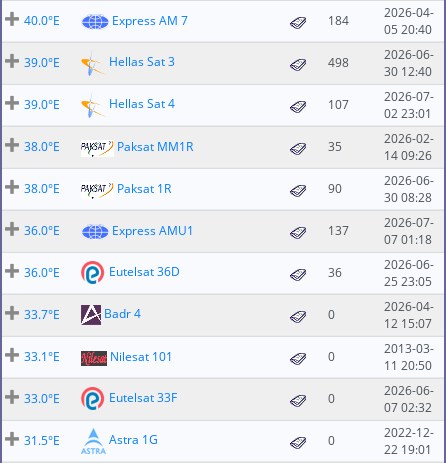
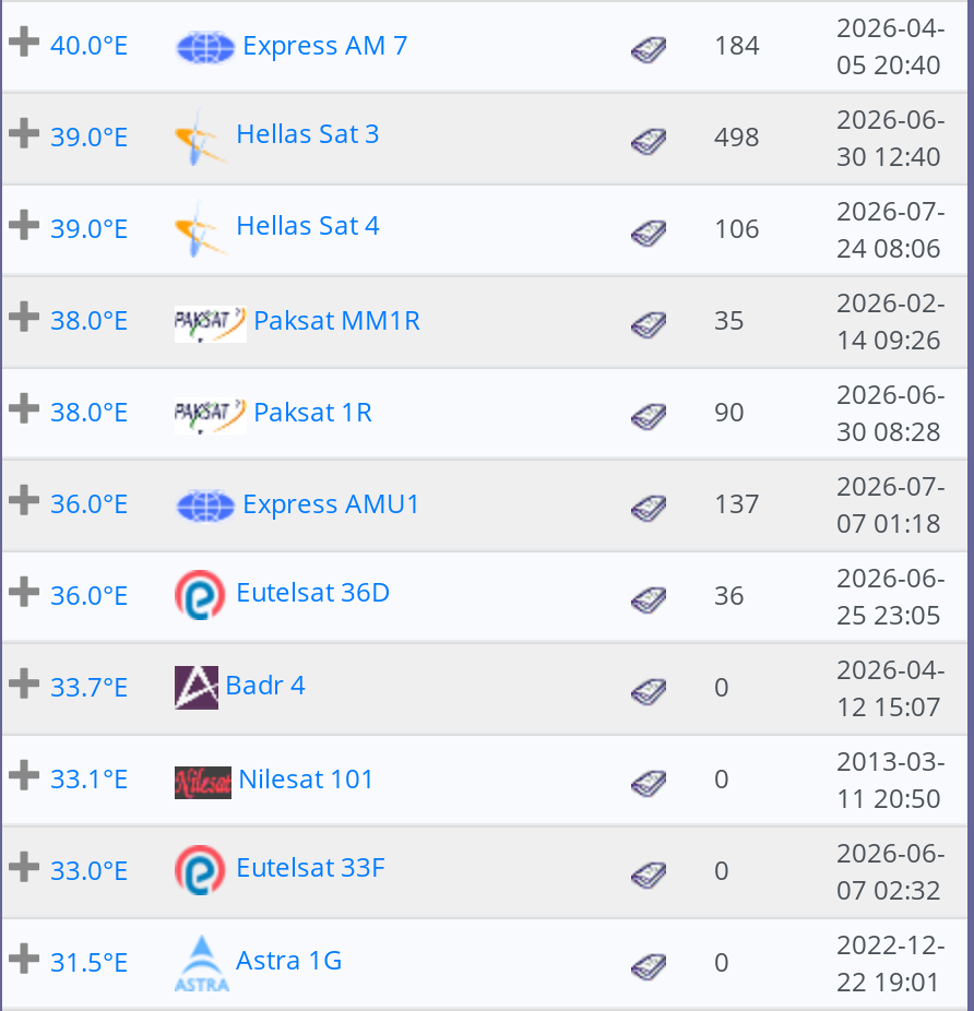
- 107
+ 106

- 02 23:01
+ 24 08:06
